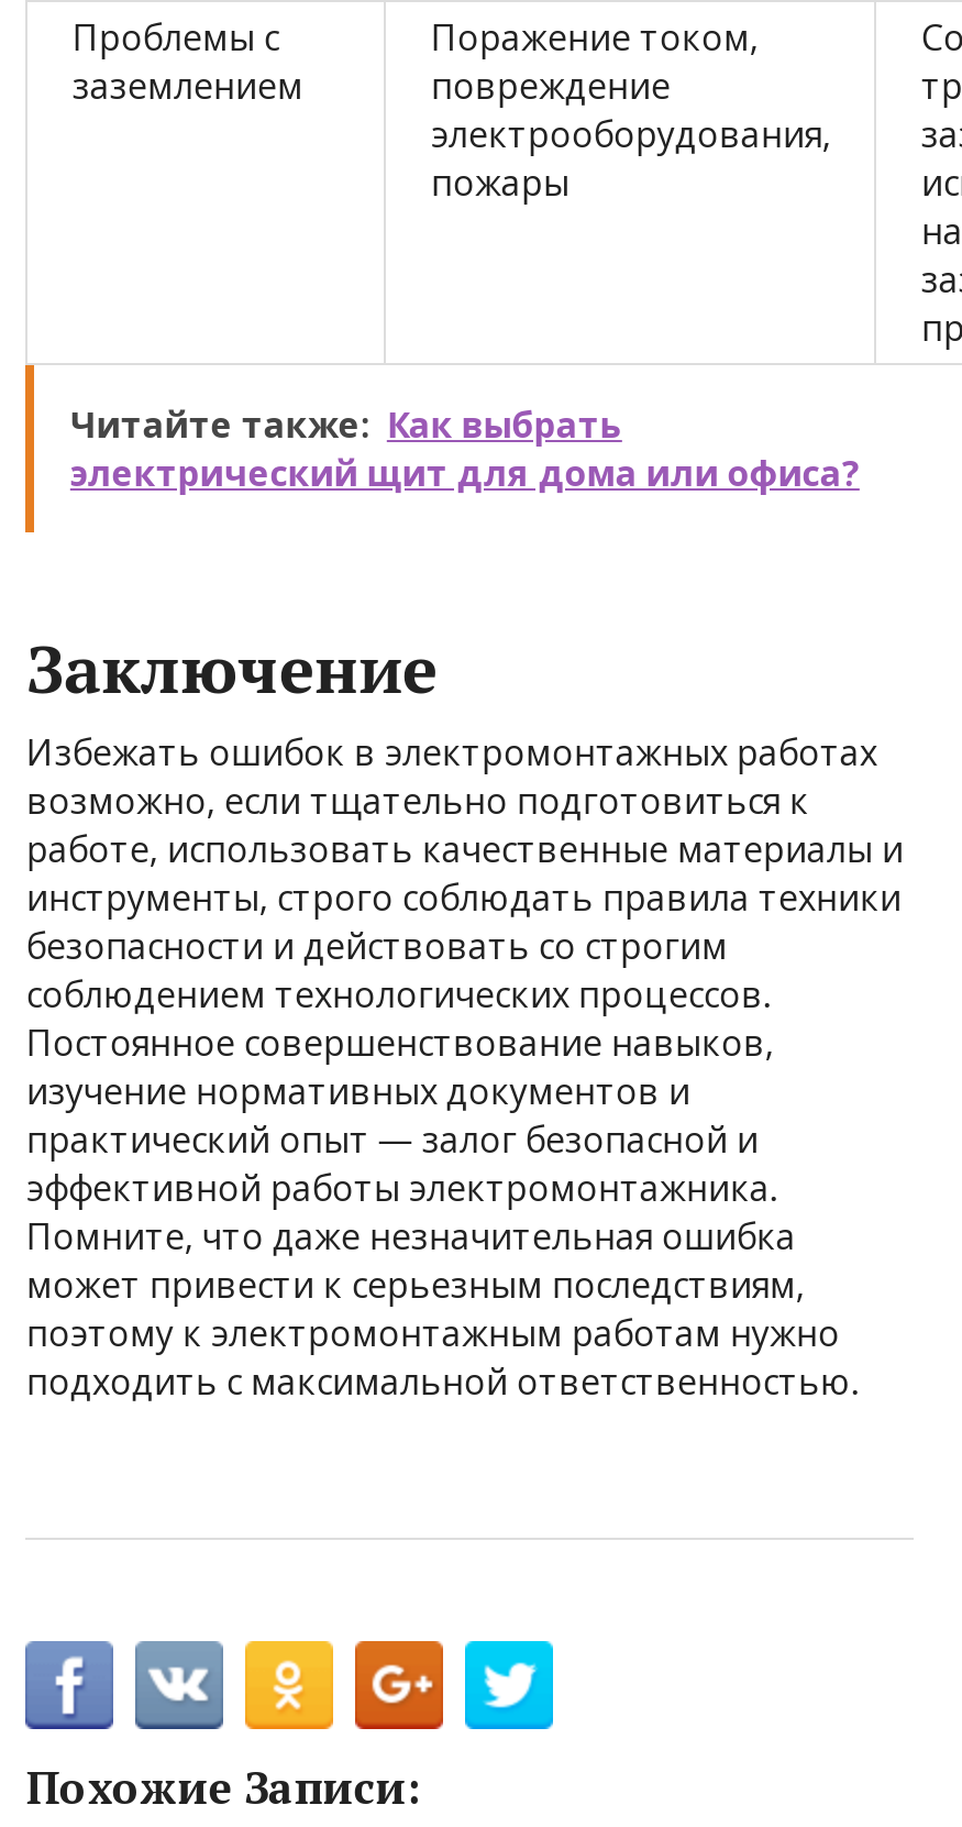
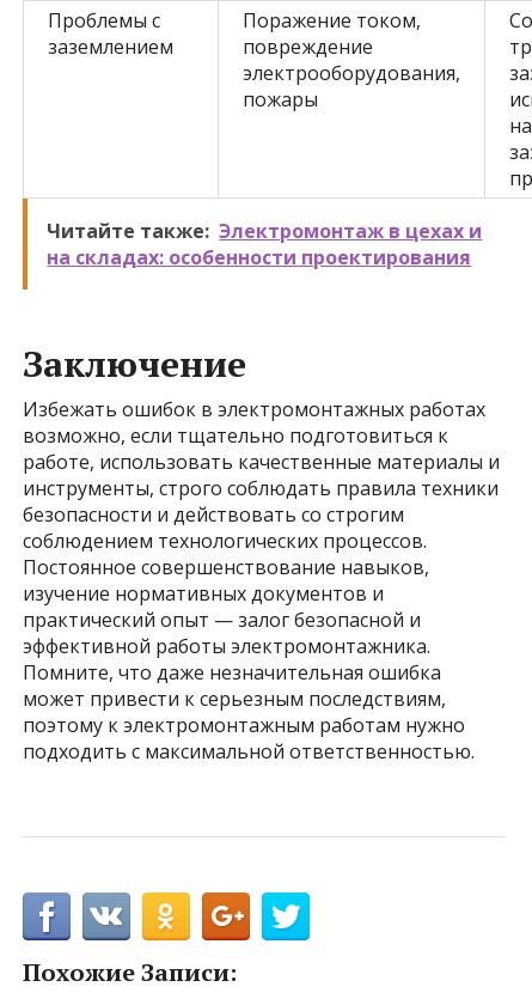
- Читайте также: Как выбрать
- электрический щит для дома или офиса?
+ Читайте также: Электромонтаж в цехах и
+ на складах: особенности проектирования
